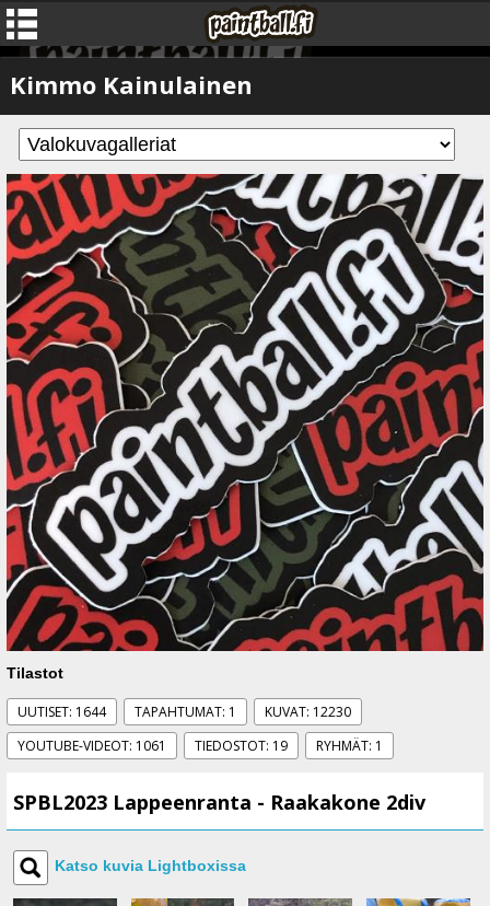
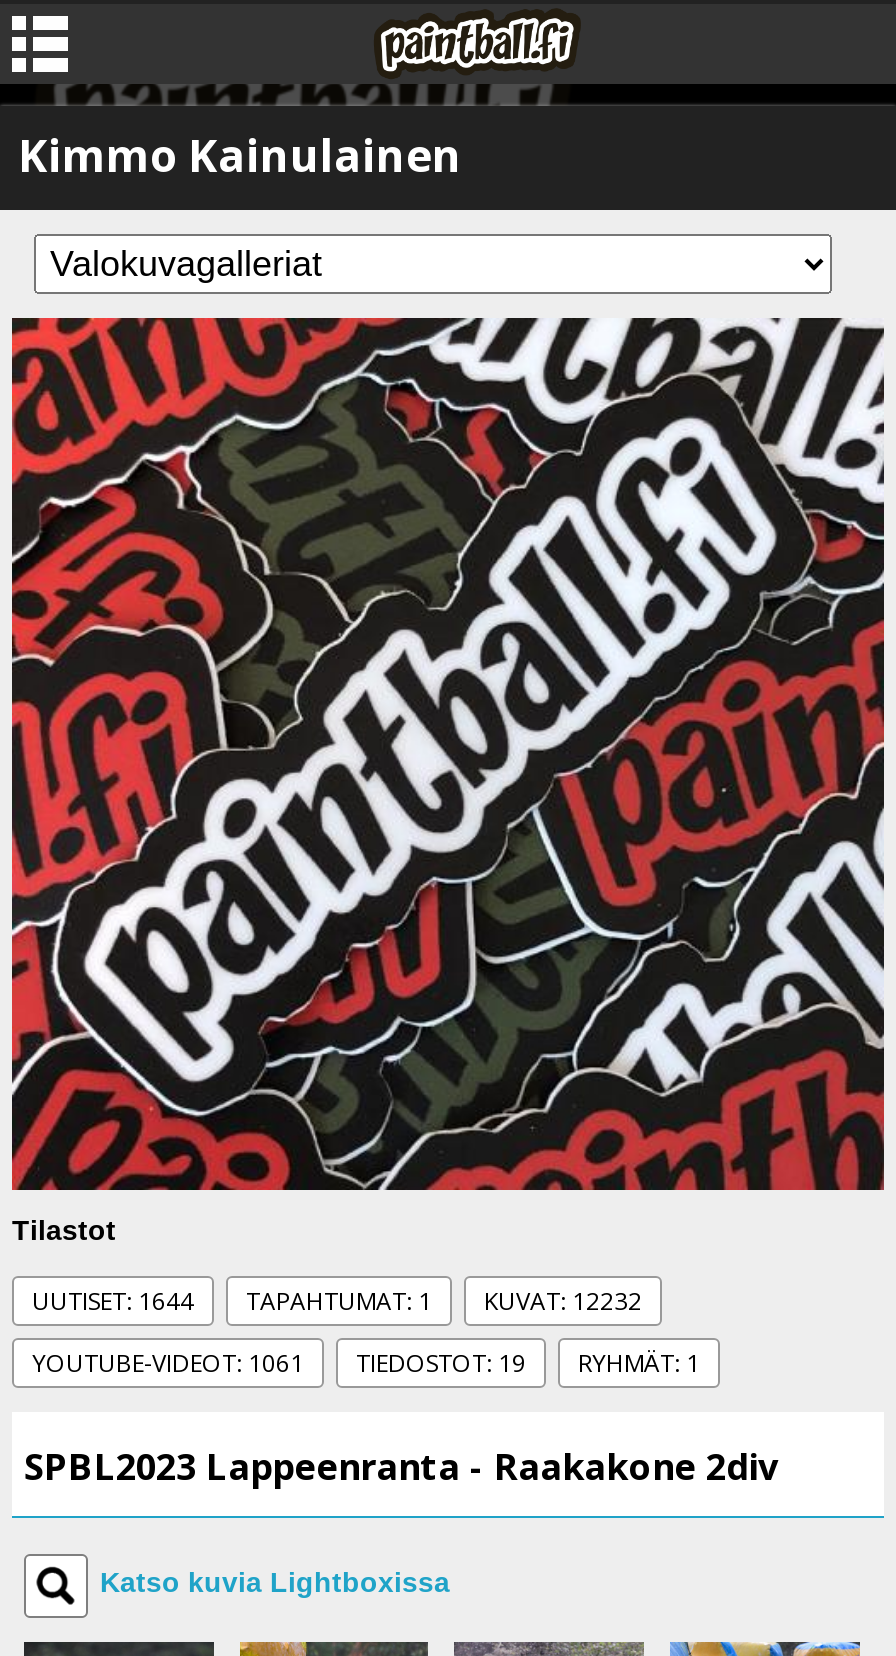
- UUTISET: 1644 TAPAHTUMAT: 1 KUVAT: 12230
+ UUTISET: 1644 TAPAHTUMAT: 1 KUVAT: 12232
